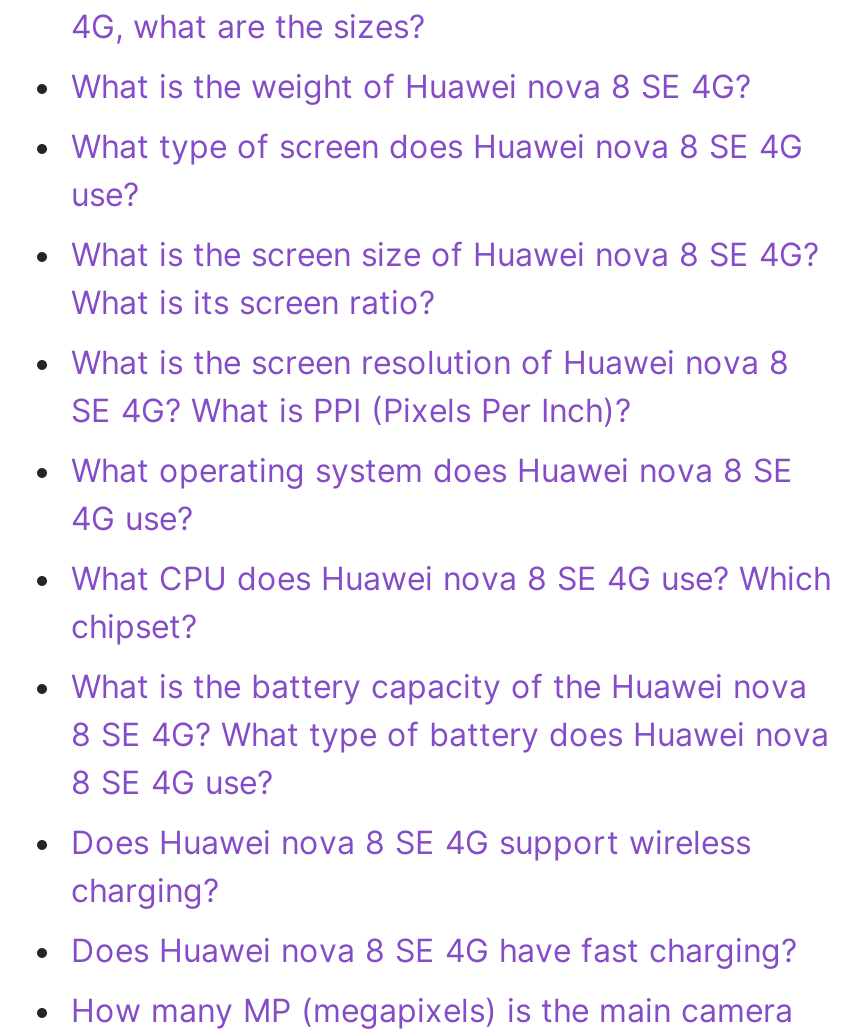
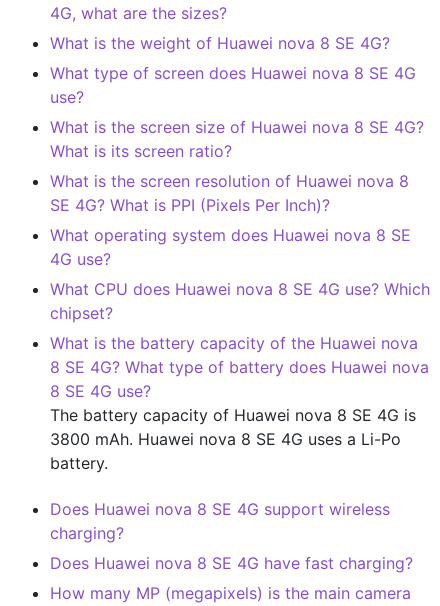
+ The battery capacity of Huawei nova 8 SE 4G is
+ 3800 mAh. Huawei nova 8 SE 4G uses a Li-Po
+ battery.
